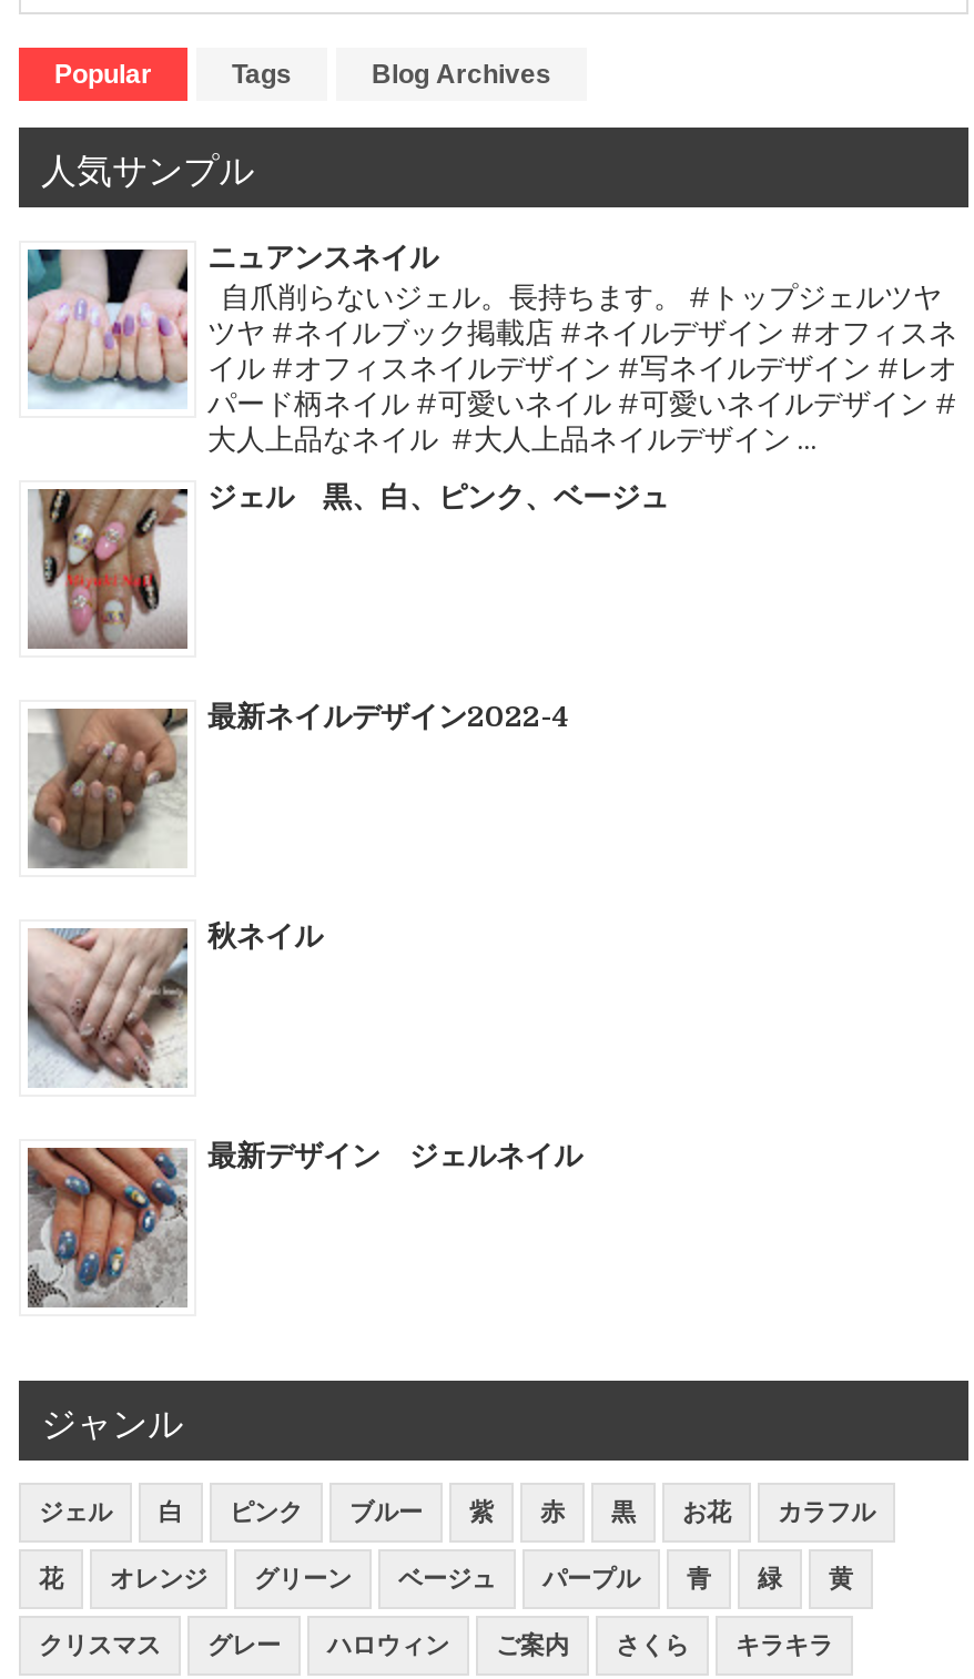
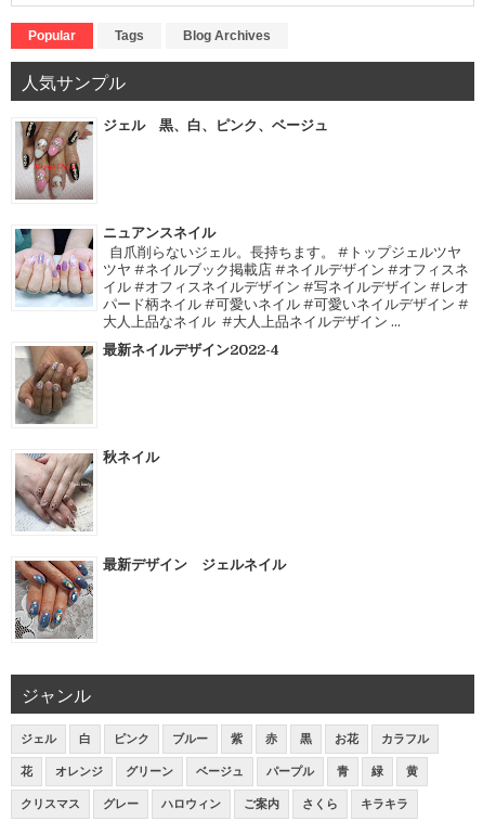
moved down: [image] | ニュアンスネイル | 自爪削らないジェル。長持ちます。 #トップジェルツヤ | ツヤ #ネイルブック掲載店 #ネイルデザイン #オフィスネ | イル #オフィスネイルデザイン #写ネイルデザイン #レオ | パード柄ネイル #可愛いネイル #可愛いネイルデザイン # | 大人上品なネイル #大人上品ネイルデザイン ...

moved up: [image] | ジェル 黒、白、ピンク、ベージュ
